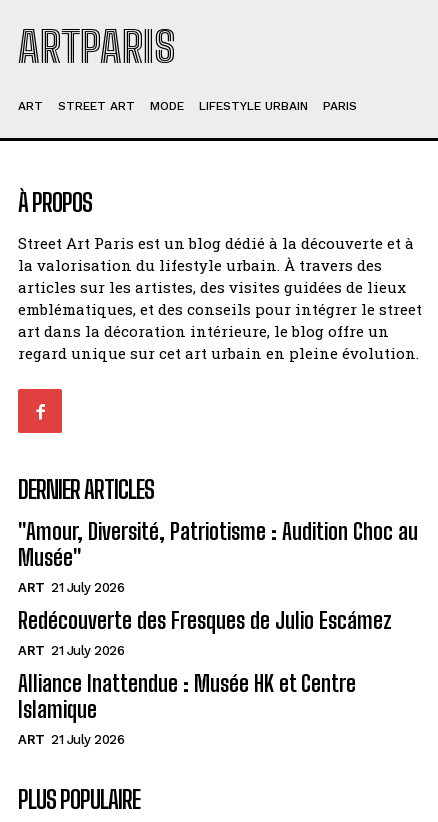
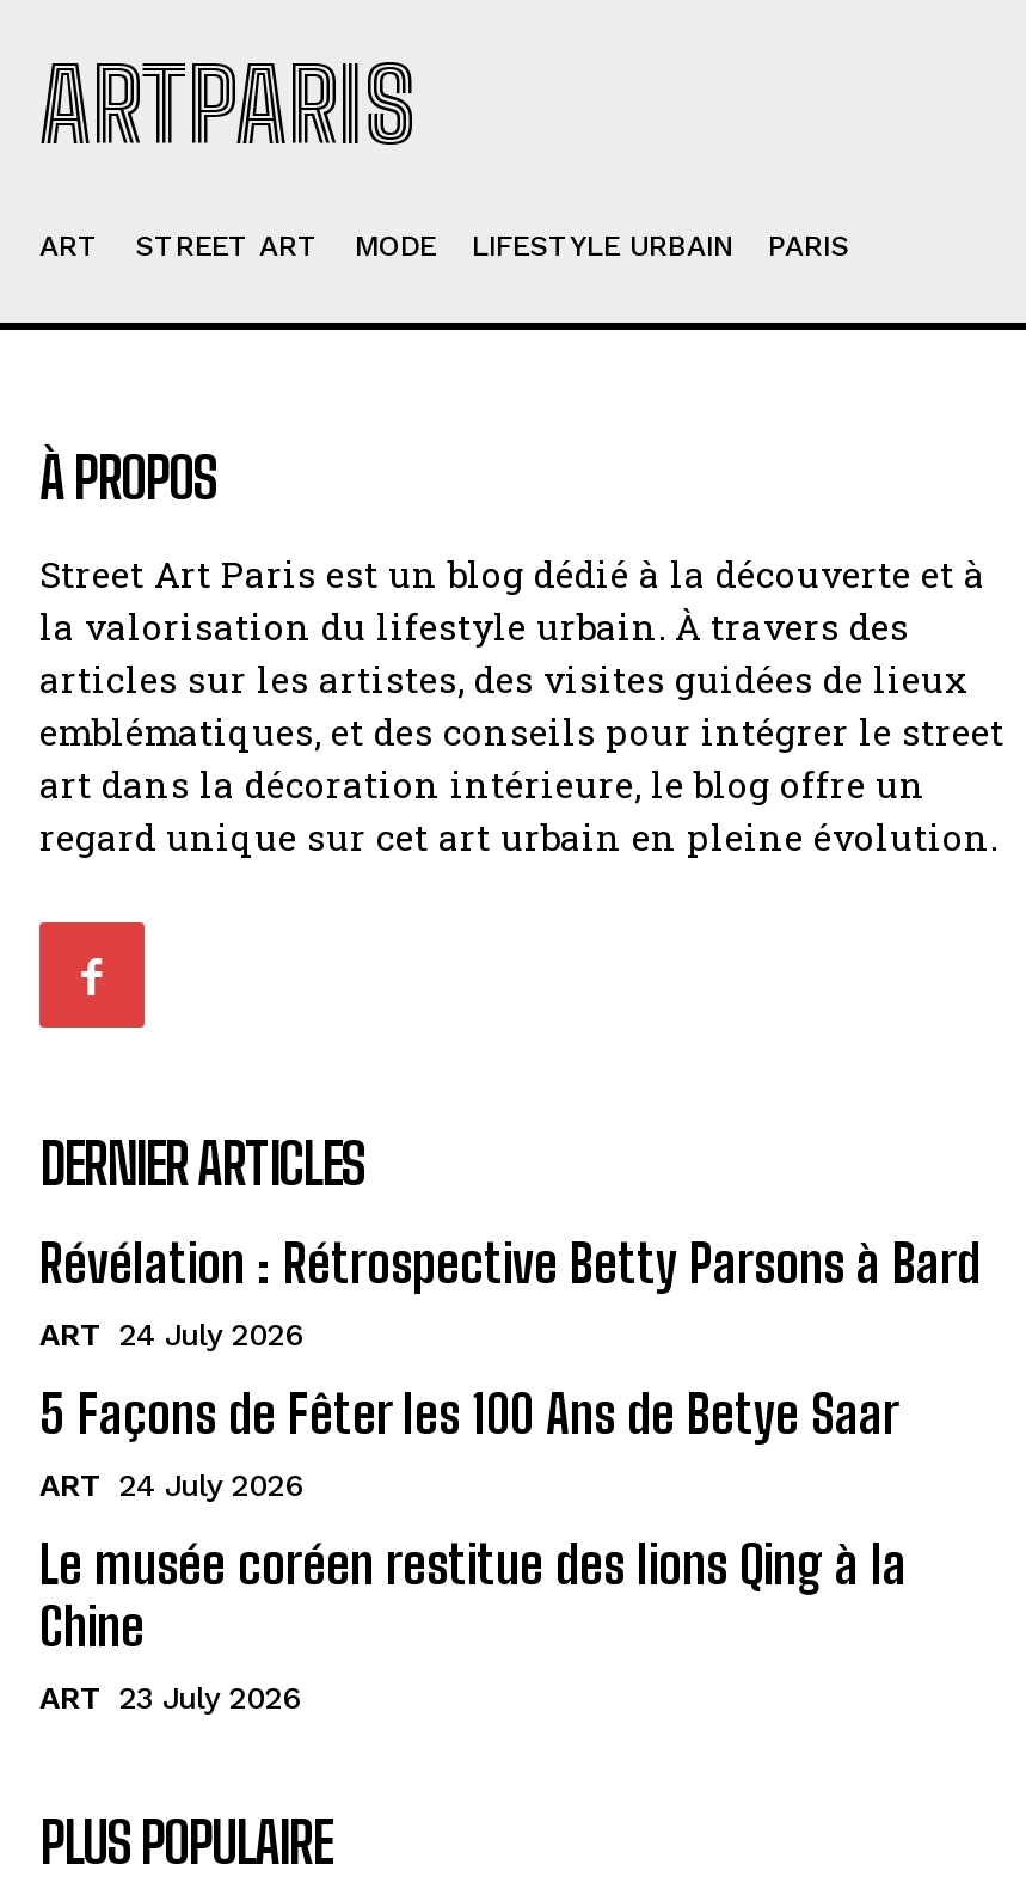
- "Amour, Diversité, Patriotisme : Audition Choc au
- Musée"
- ART 21 July 2026
- Redécouverte des Fresques de Julio Escámez
- ART 21 July 2026
- Alliance Inattendue : Musée HK et Centre
- Islamique
- ART 21 July 2026
+ Révélation : Rétrospective Betty Parsons à Bard
+ ART 24 July 2026
+ 5 Façons de Fêter les 100 Ans de Betye Saar
+ ART 24 July 2026
+ Le musée coréen restitue des lions Qing à la
+ Chine
+ ART 23 July 2026
